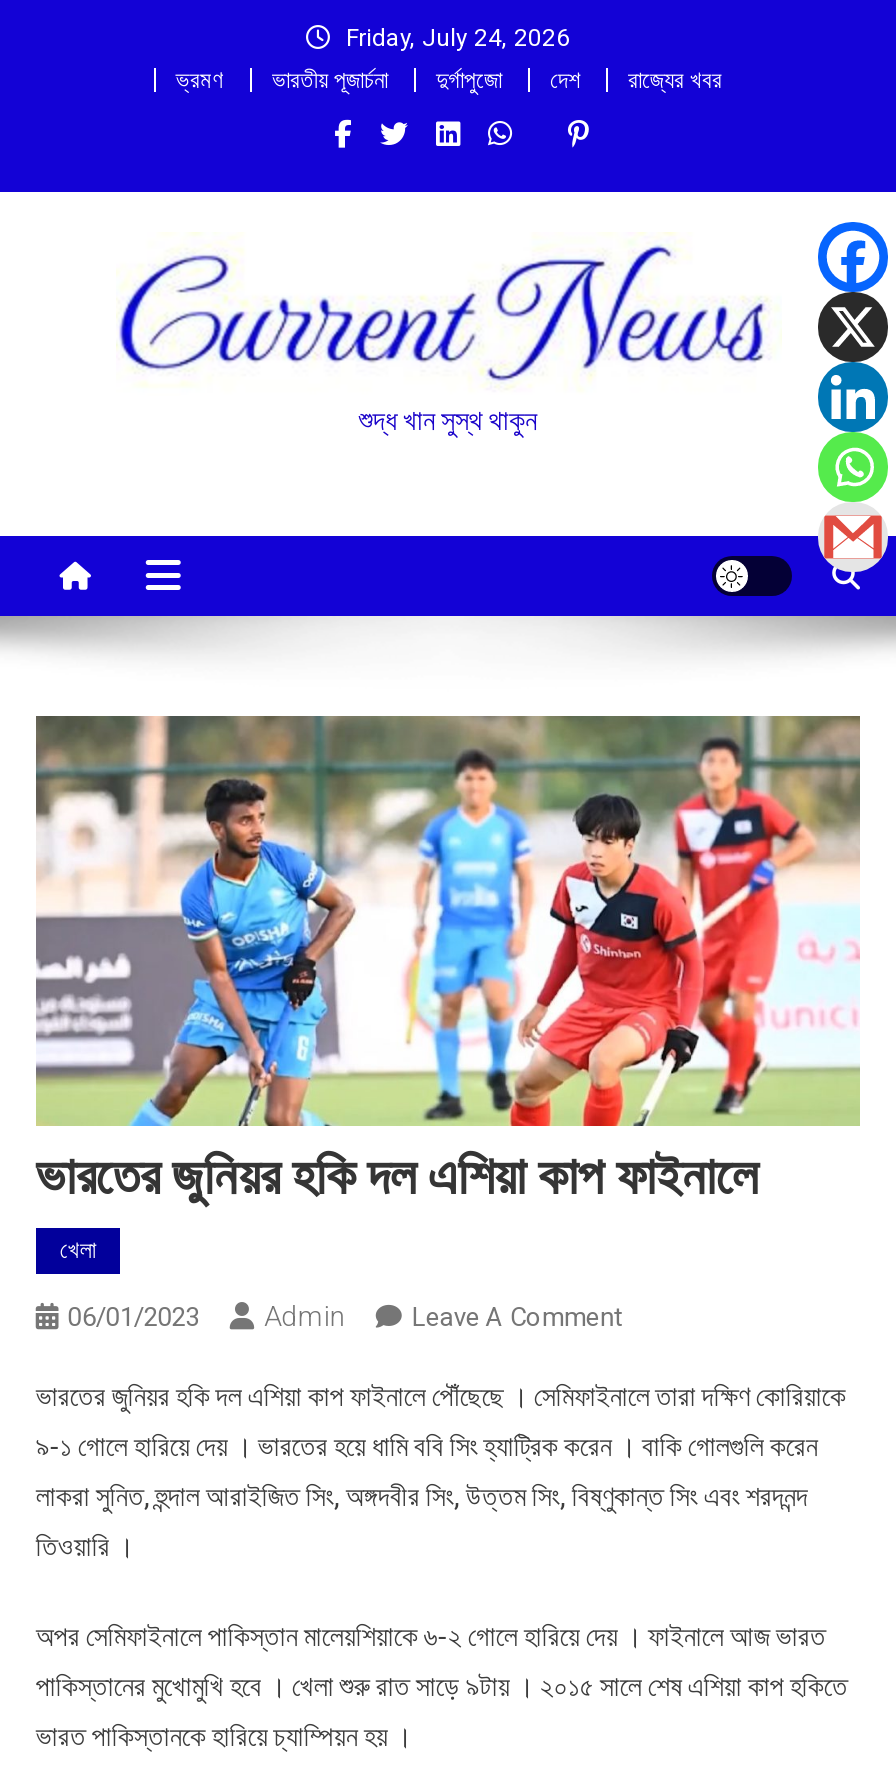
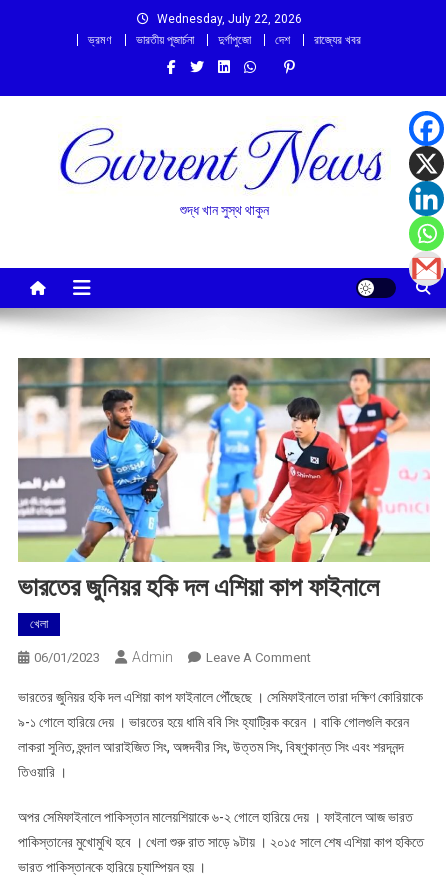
- Friday, July 24, 2026
+ Wednesday, July 22, 2026
